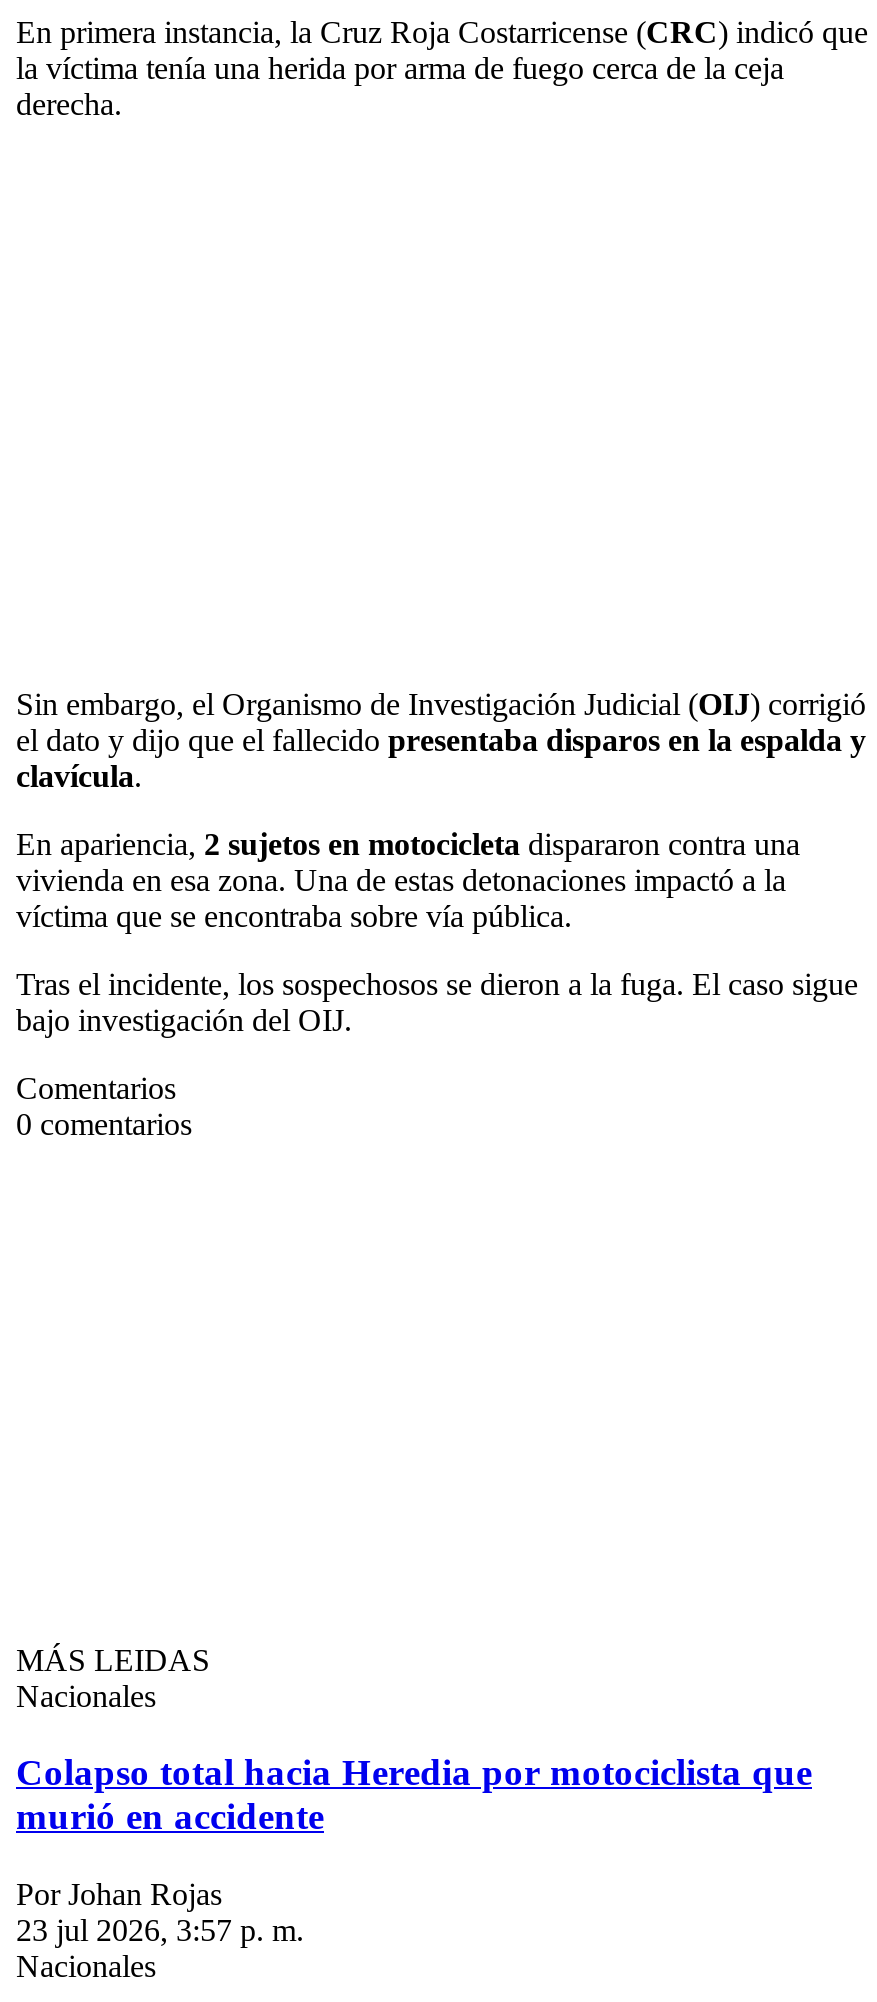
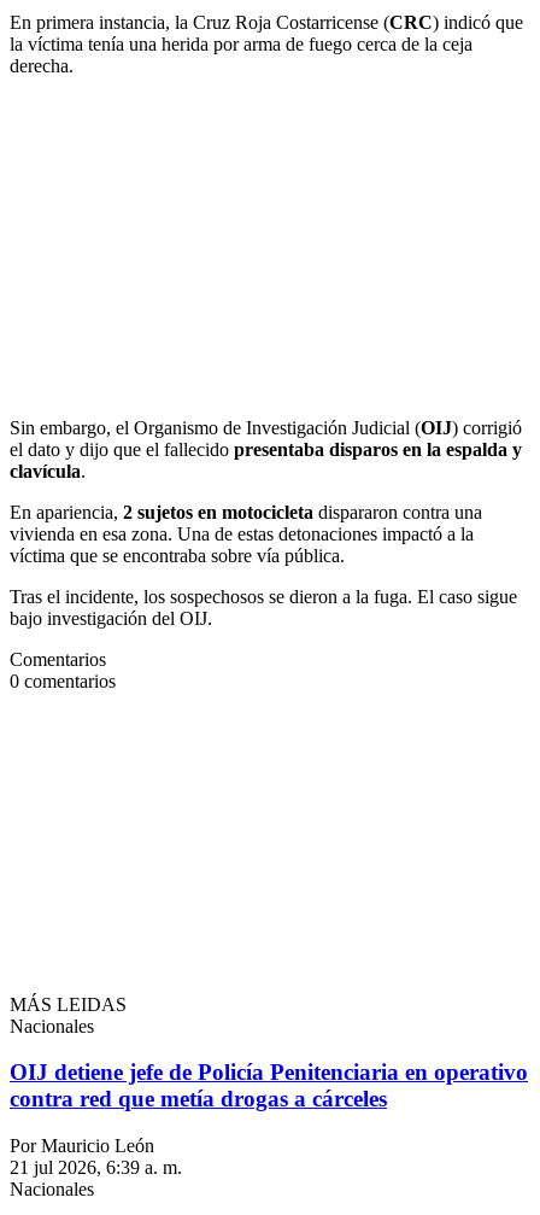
- Colapso total hacia Heredia por motociclista que
- murió en accidente
+ OIJ detiene jefe de Policía Penitenciaria en operativo
+ contra red que metía drogas a cárceles

- Por Johan Rojas
- 23 jul 2026, 3:57 p. m.
+ Por Mauricio León
+ 21 jul 2026, 6:39 a. m.
